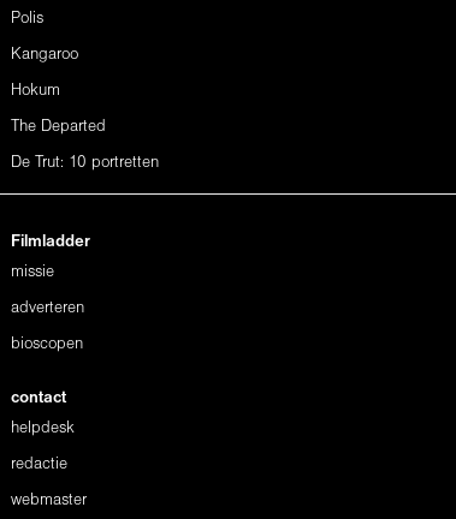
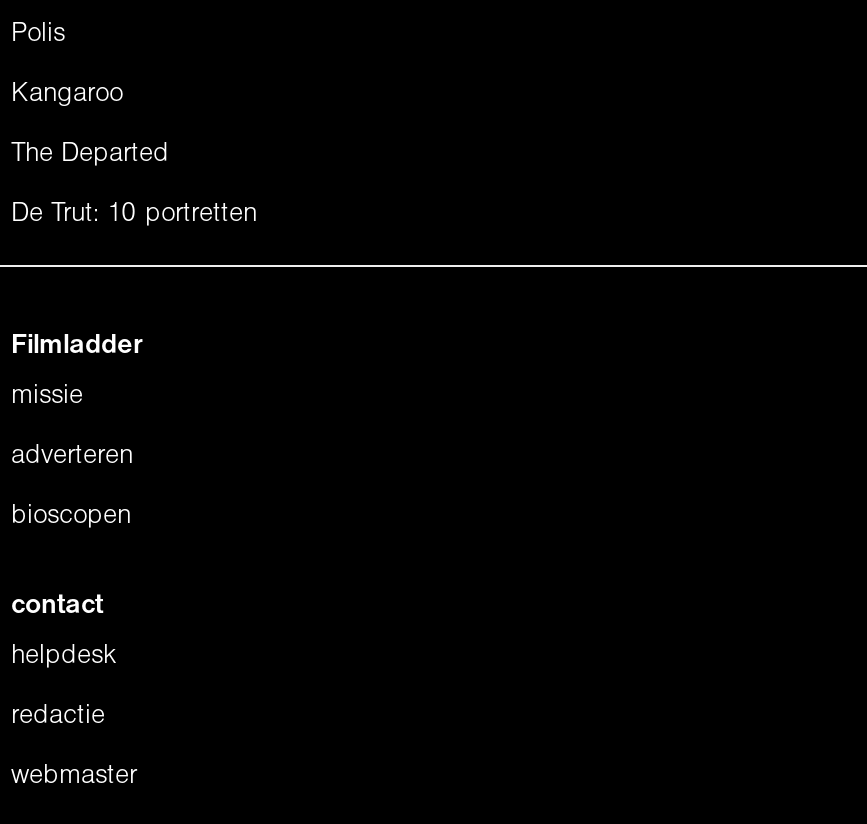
- Hokum
